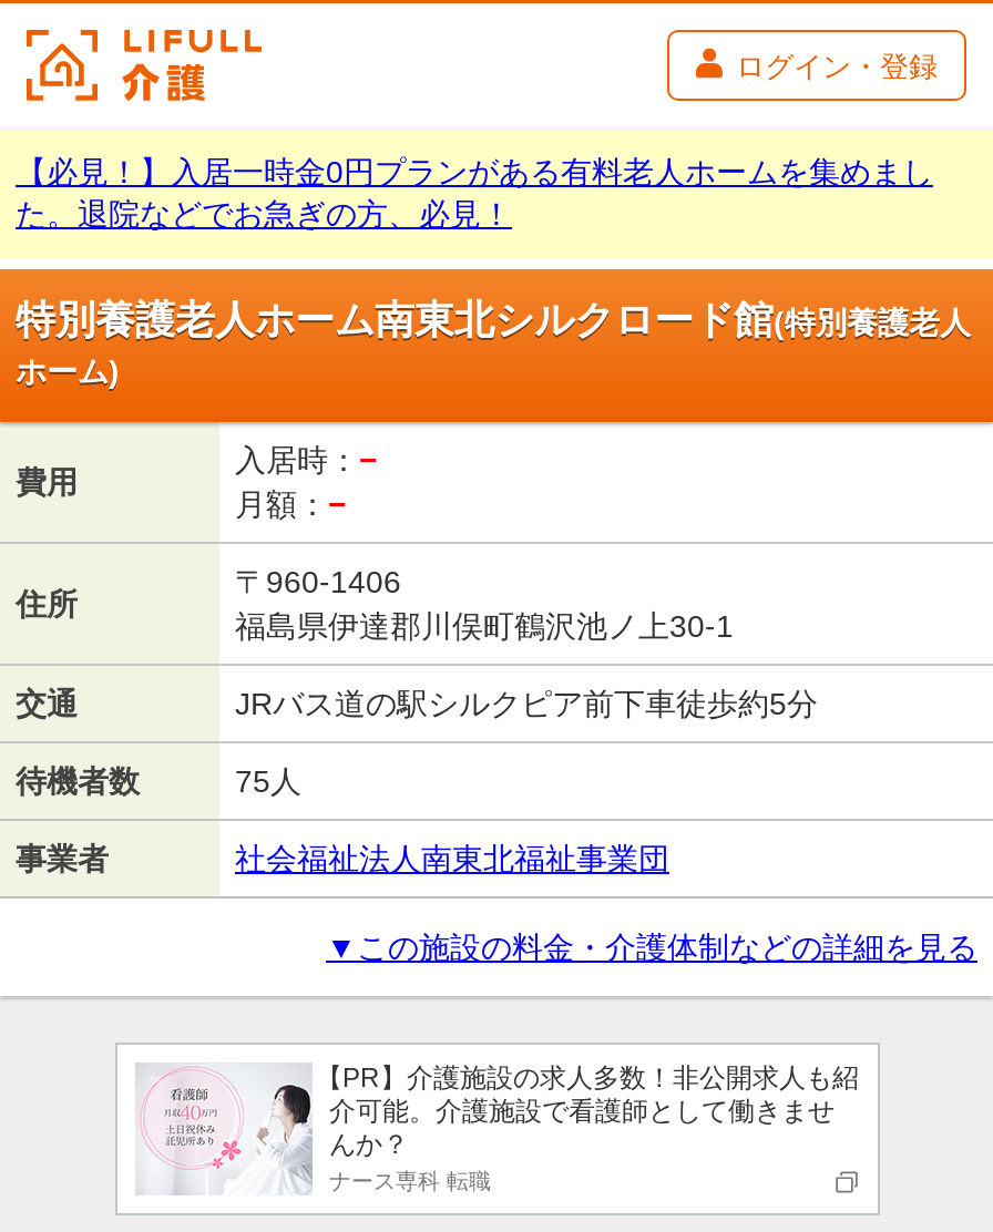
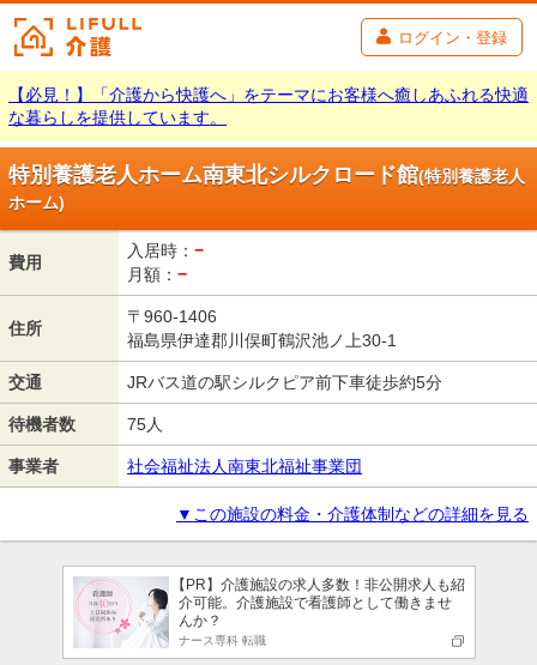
- 【必見！】入居一時金0円プランがある有料老人ホームを集めまし
- た。退院などでお急ぎの方、必見！
+ 【必見！】「介護から快護へ」をテーマにお客様へ癒しあふれる快適
+ な暮らしを提供しています。
